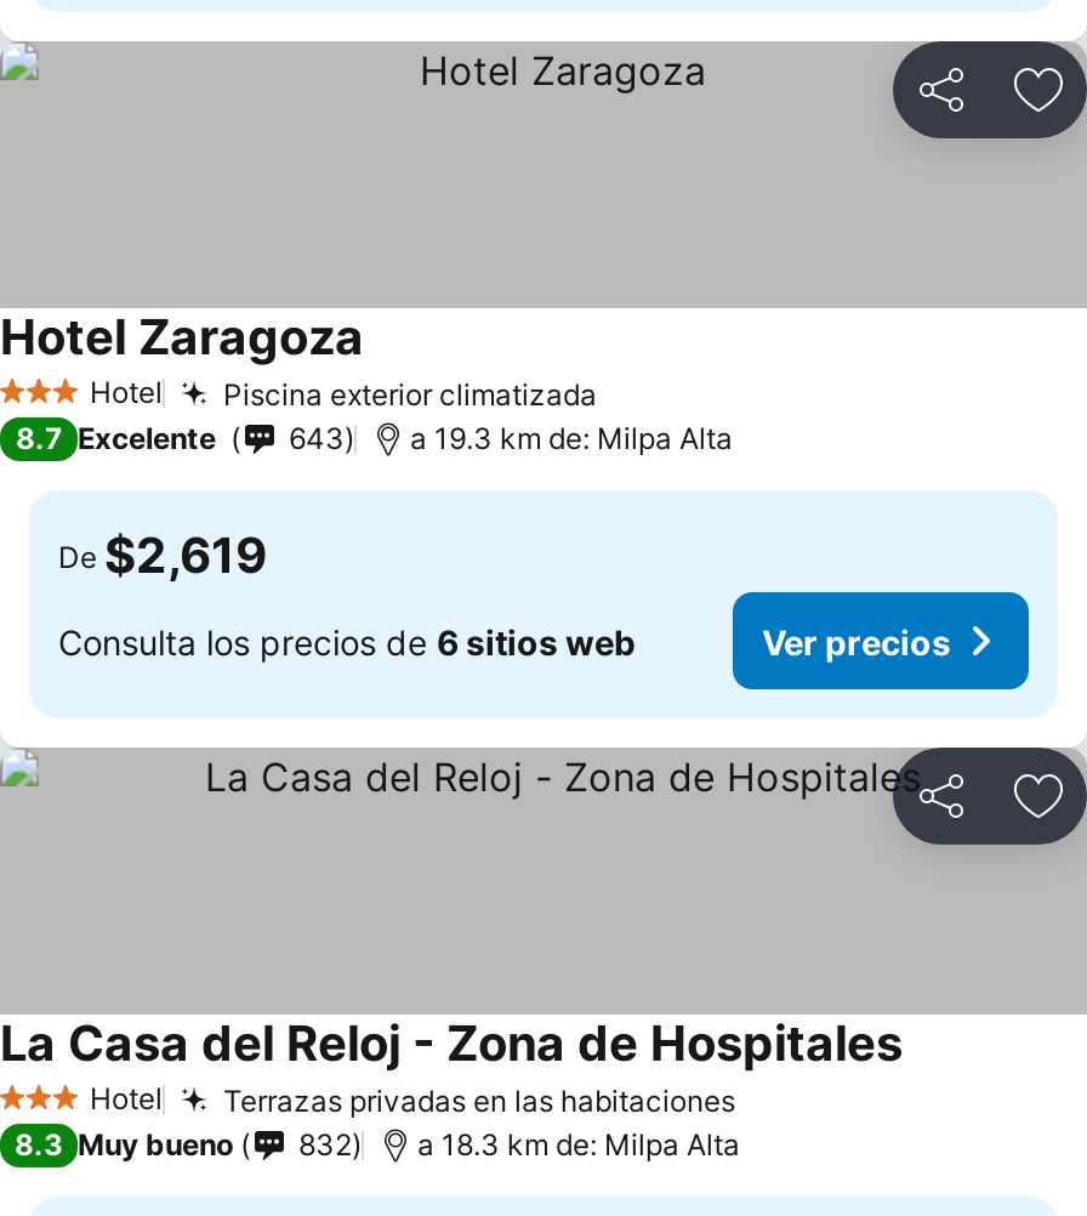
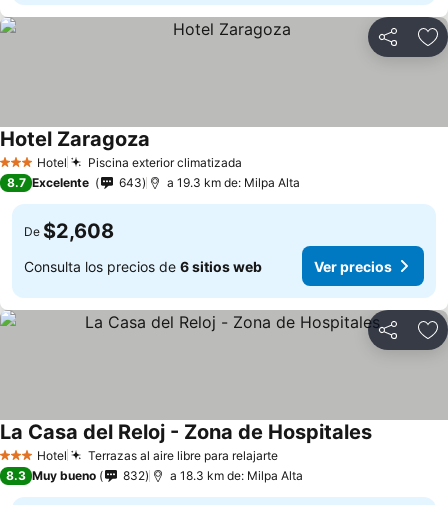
- De $2,619
+ De $2,608

- Terrazas privadas en las habitaciones
+ Terrazas al aire libre para relajarte
